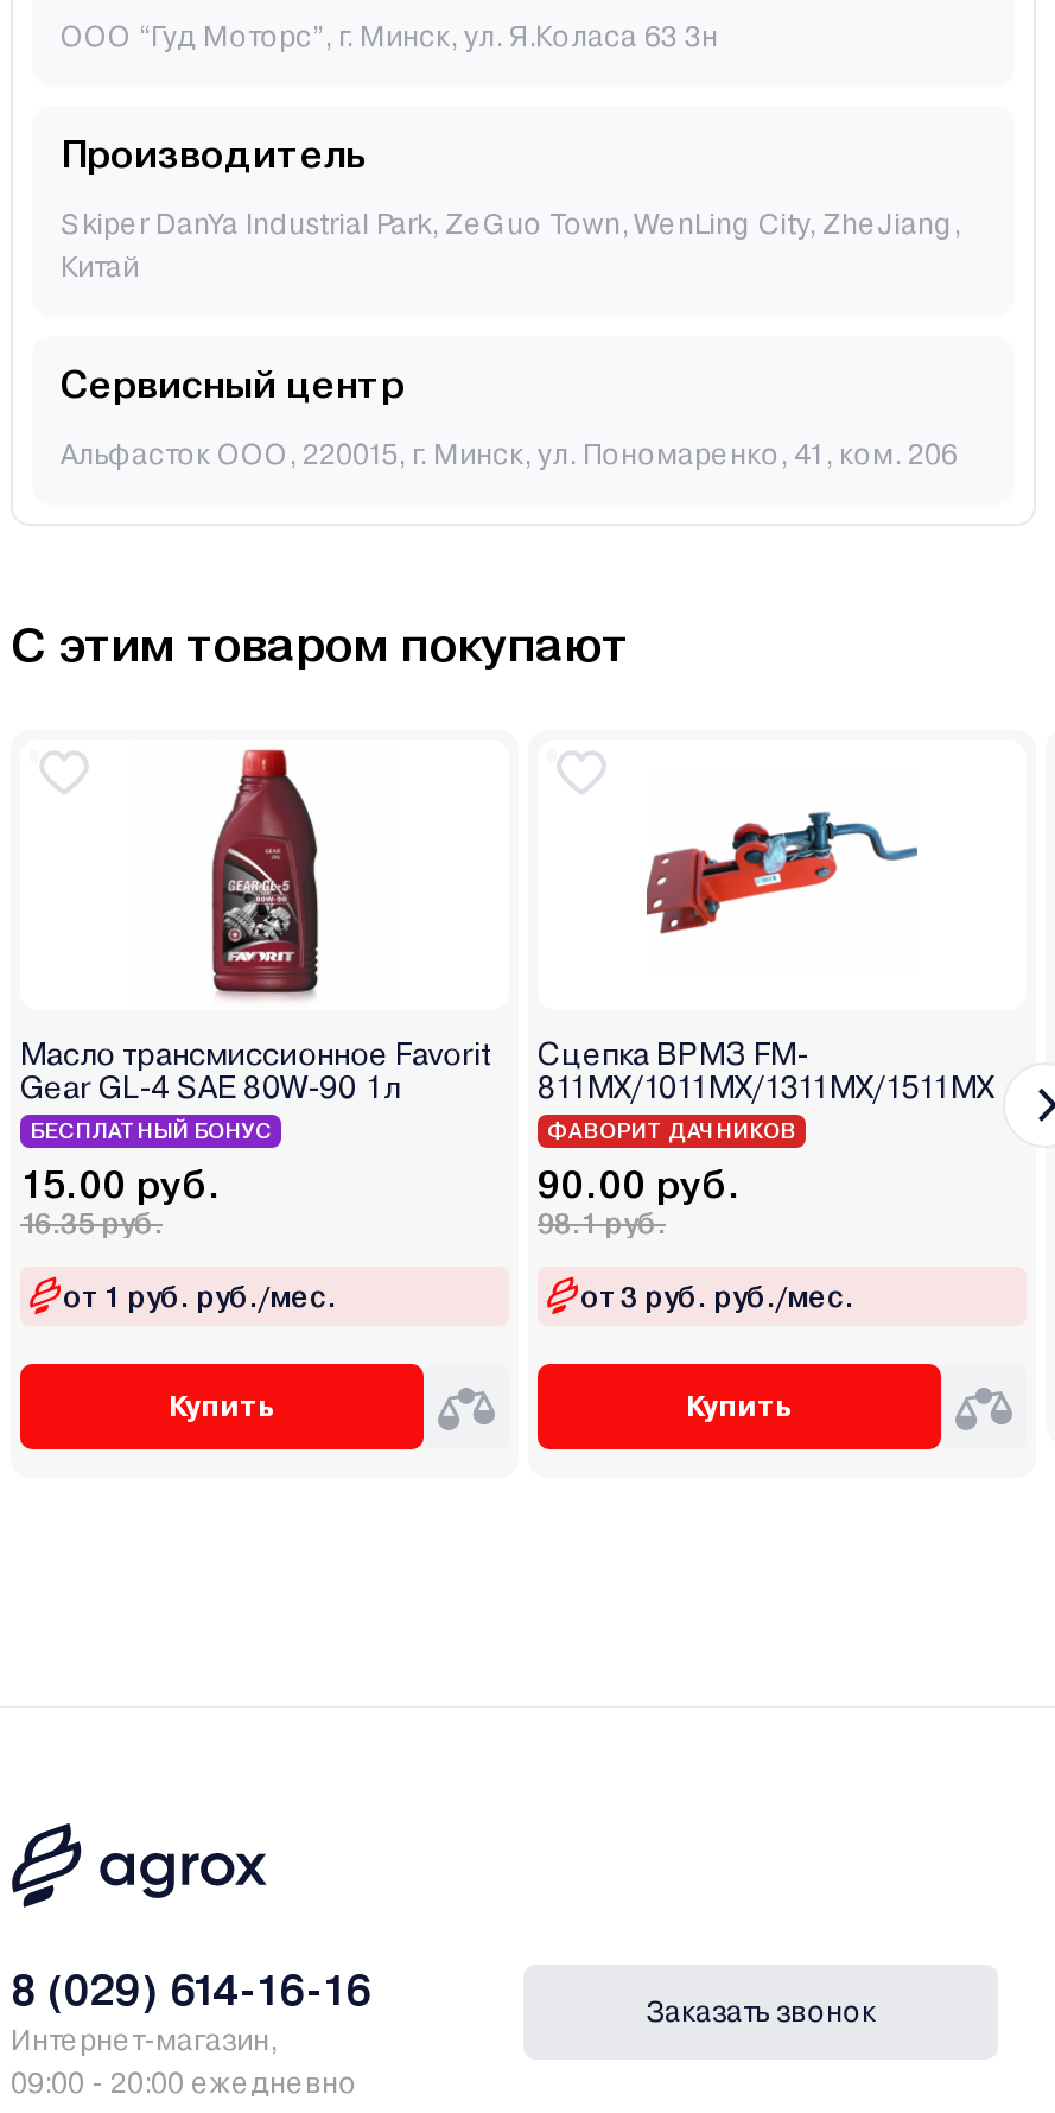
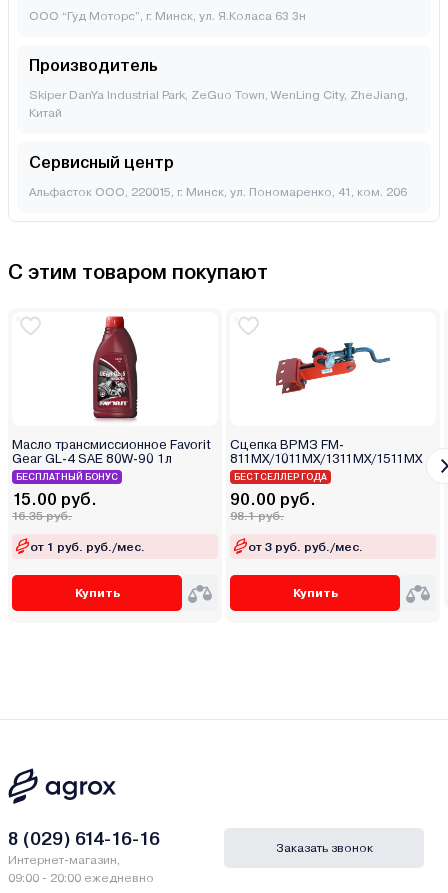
- ФАВОРИТ ДАЧНИКОВ
+ БЕСТСЕЛЛЕР ГОДА
